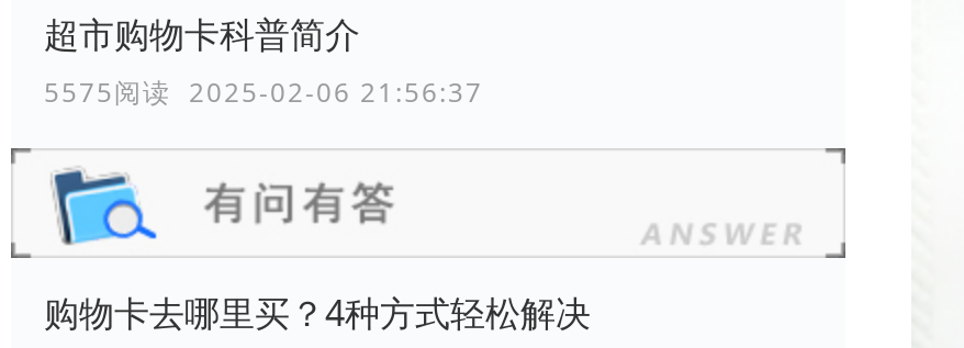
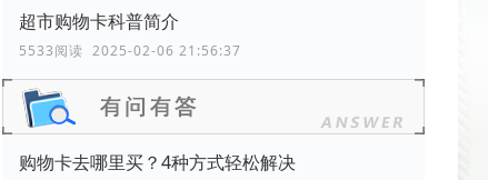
- 5575阅读 2025-02-06 21:56:37
+ 5533阅读 2025-02-06 21:56:37
